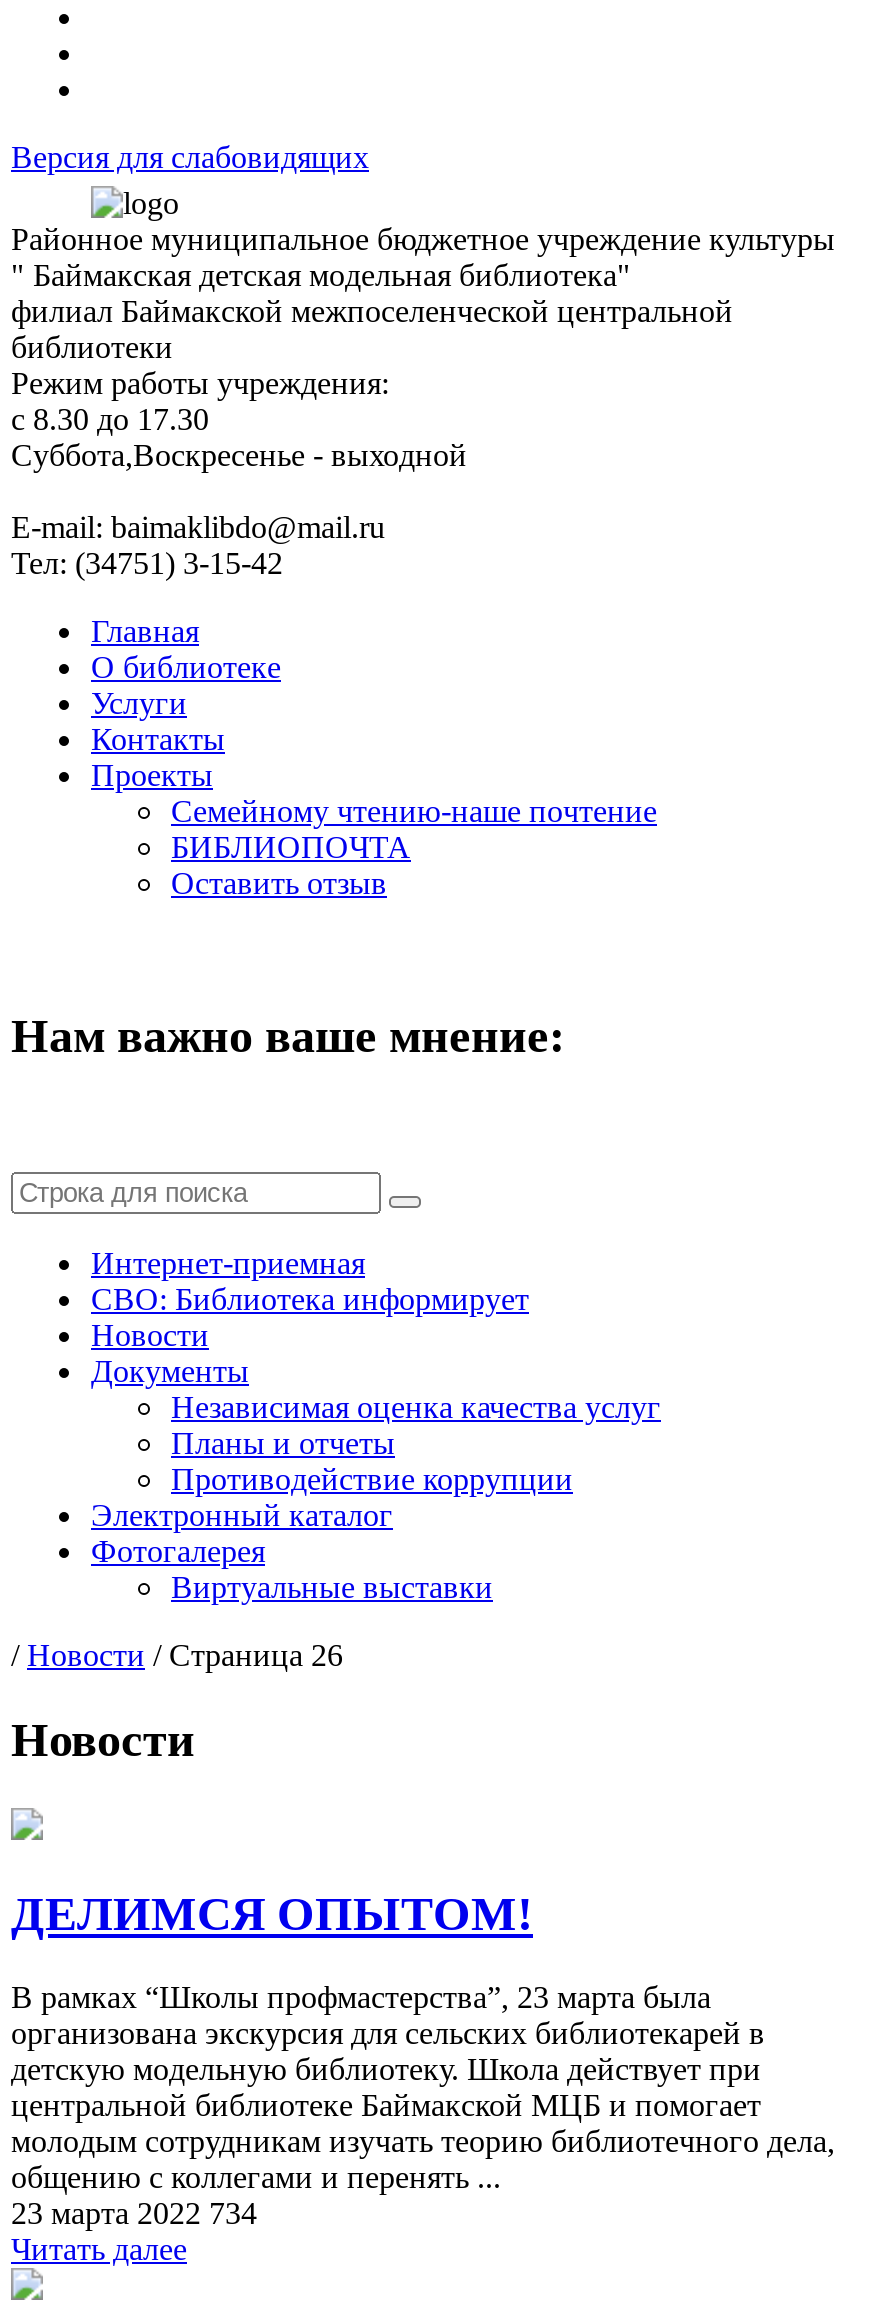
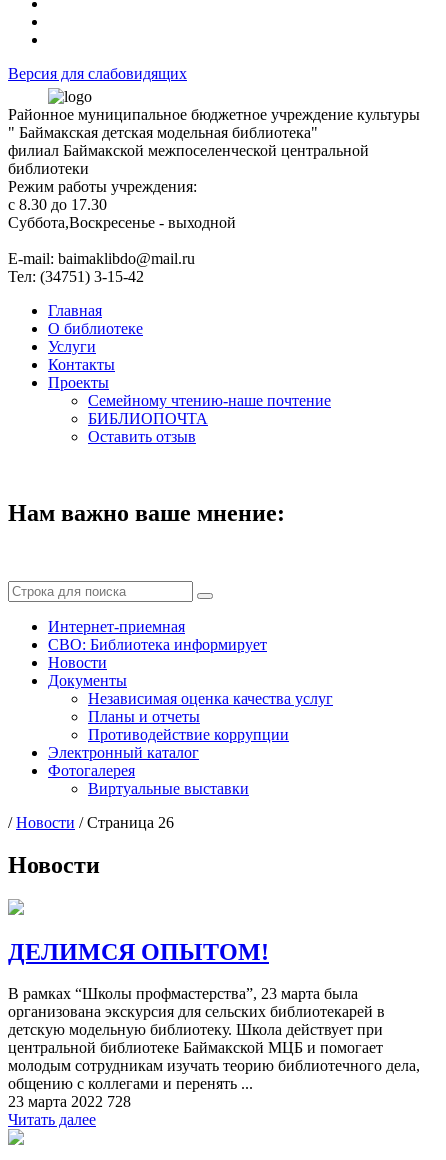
- 23 марта 2022 734
+ 23 марта 2022 728
